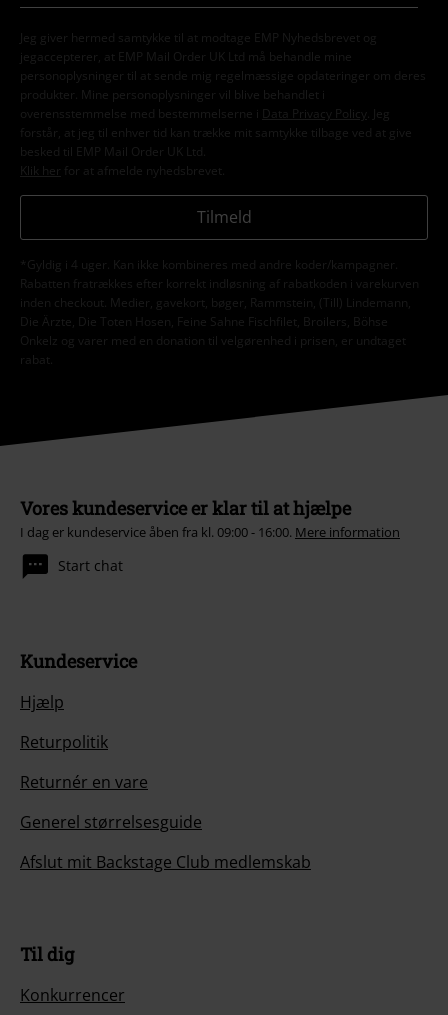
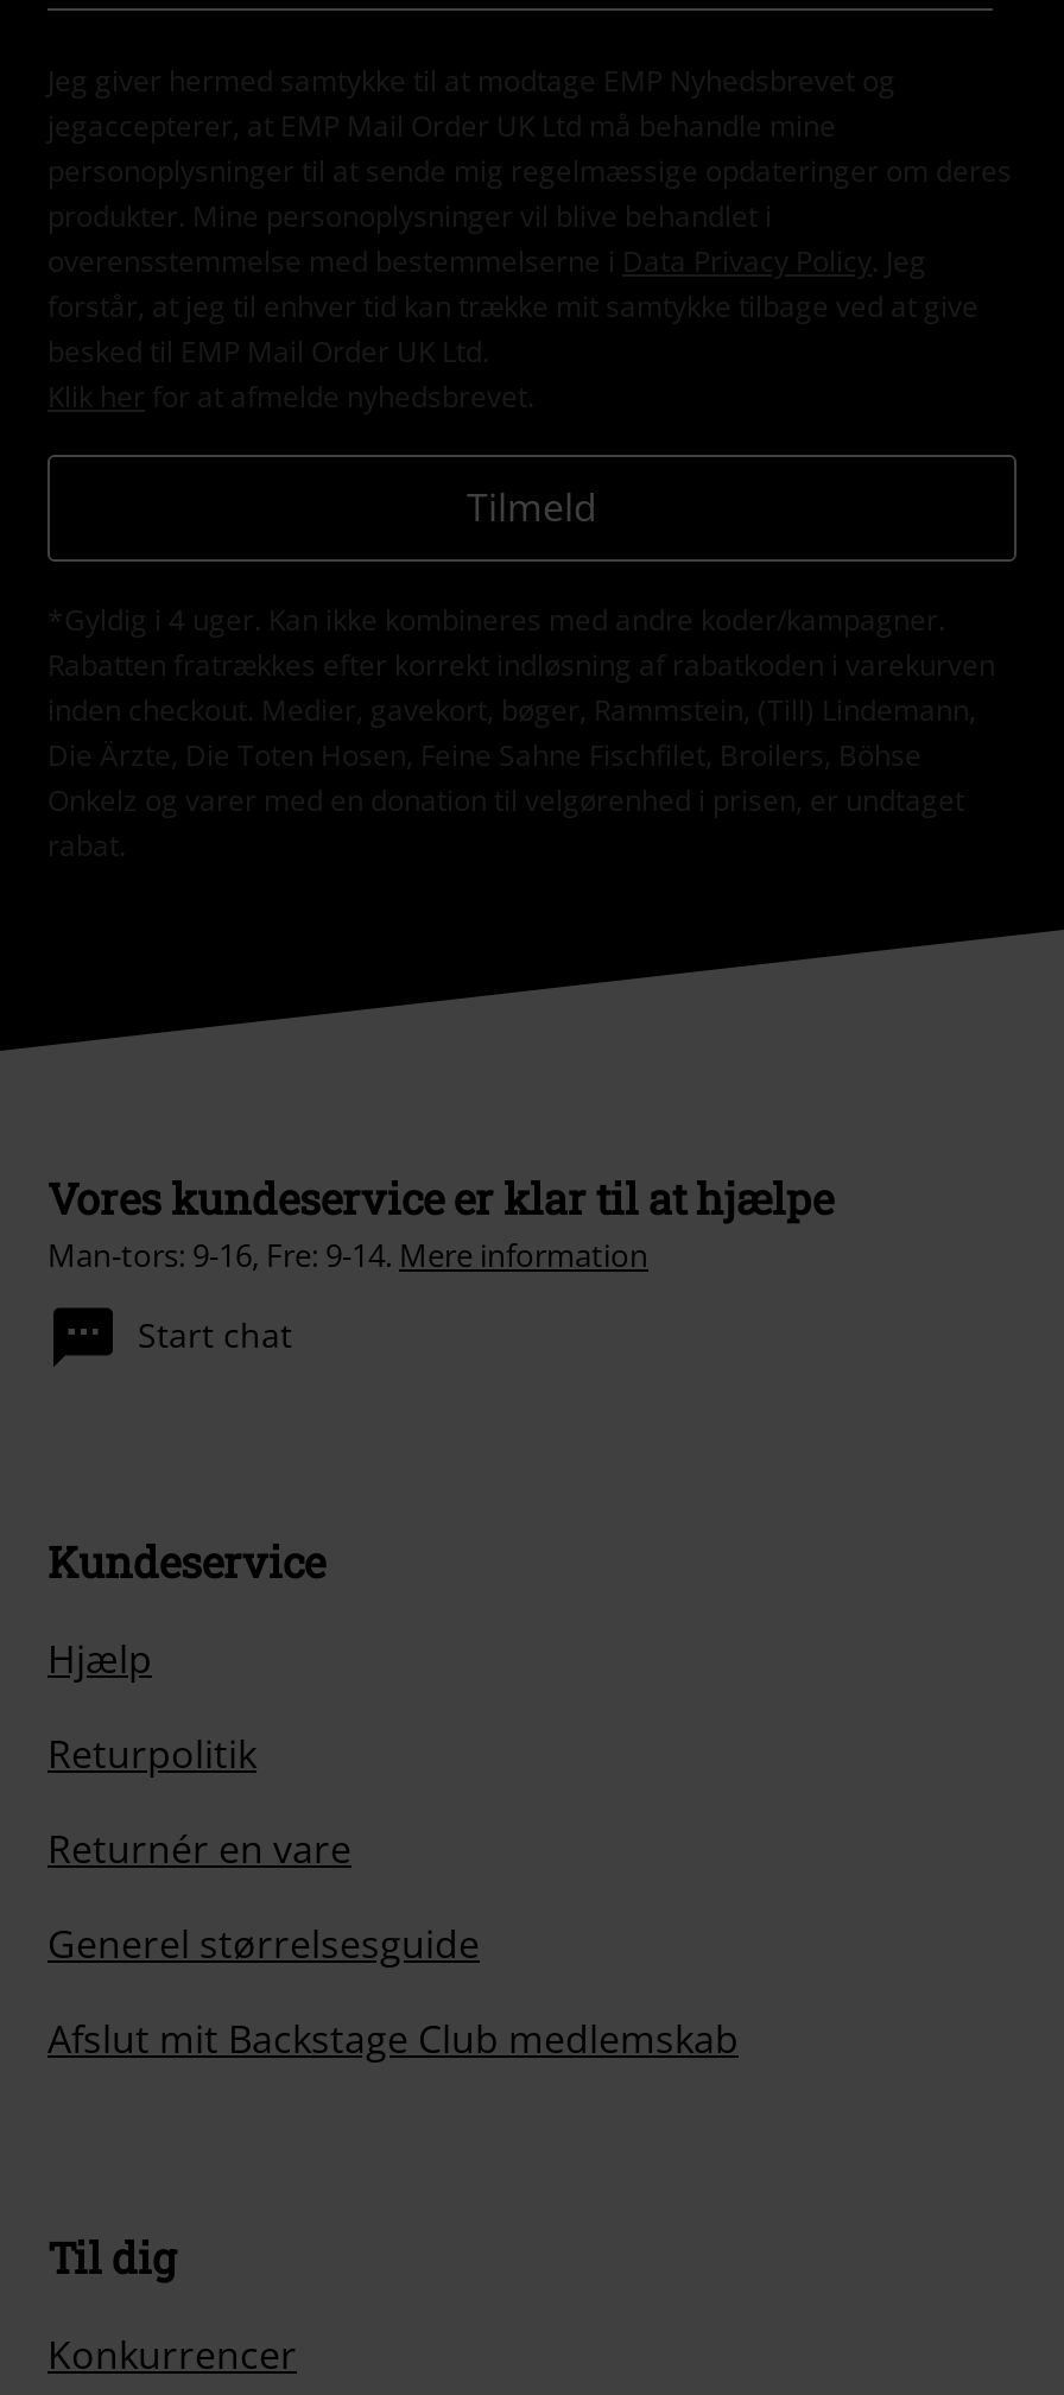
- I dag er kundeservice åben fra kl. 09:00 - 16:00. Mere information
+ Man-tors: 9-16, Fre: 9-14. Mere information
